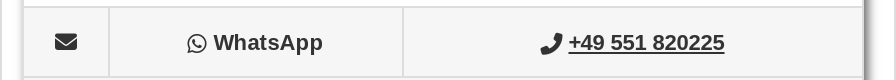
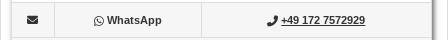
- +49 551 820225
+ +49 172 7572929
